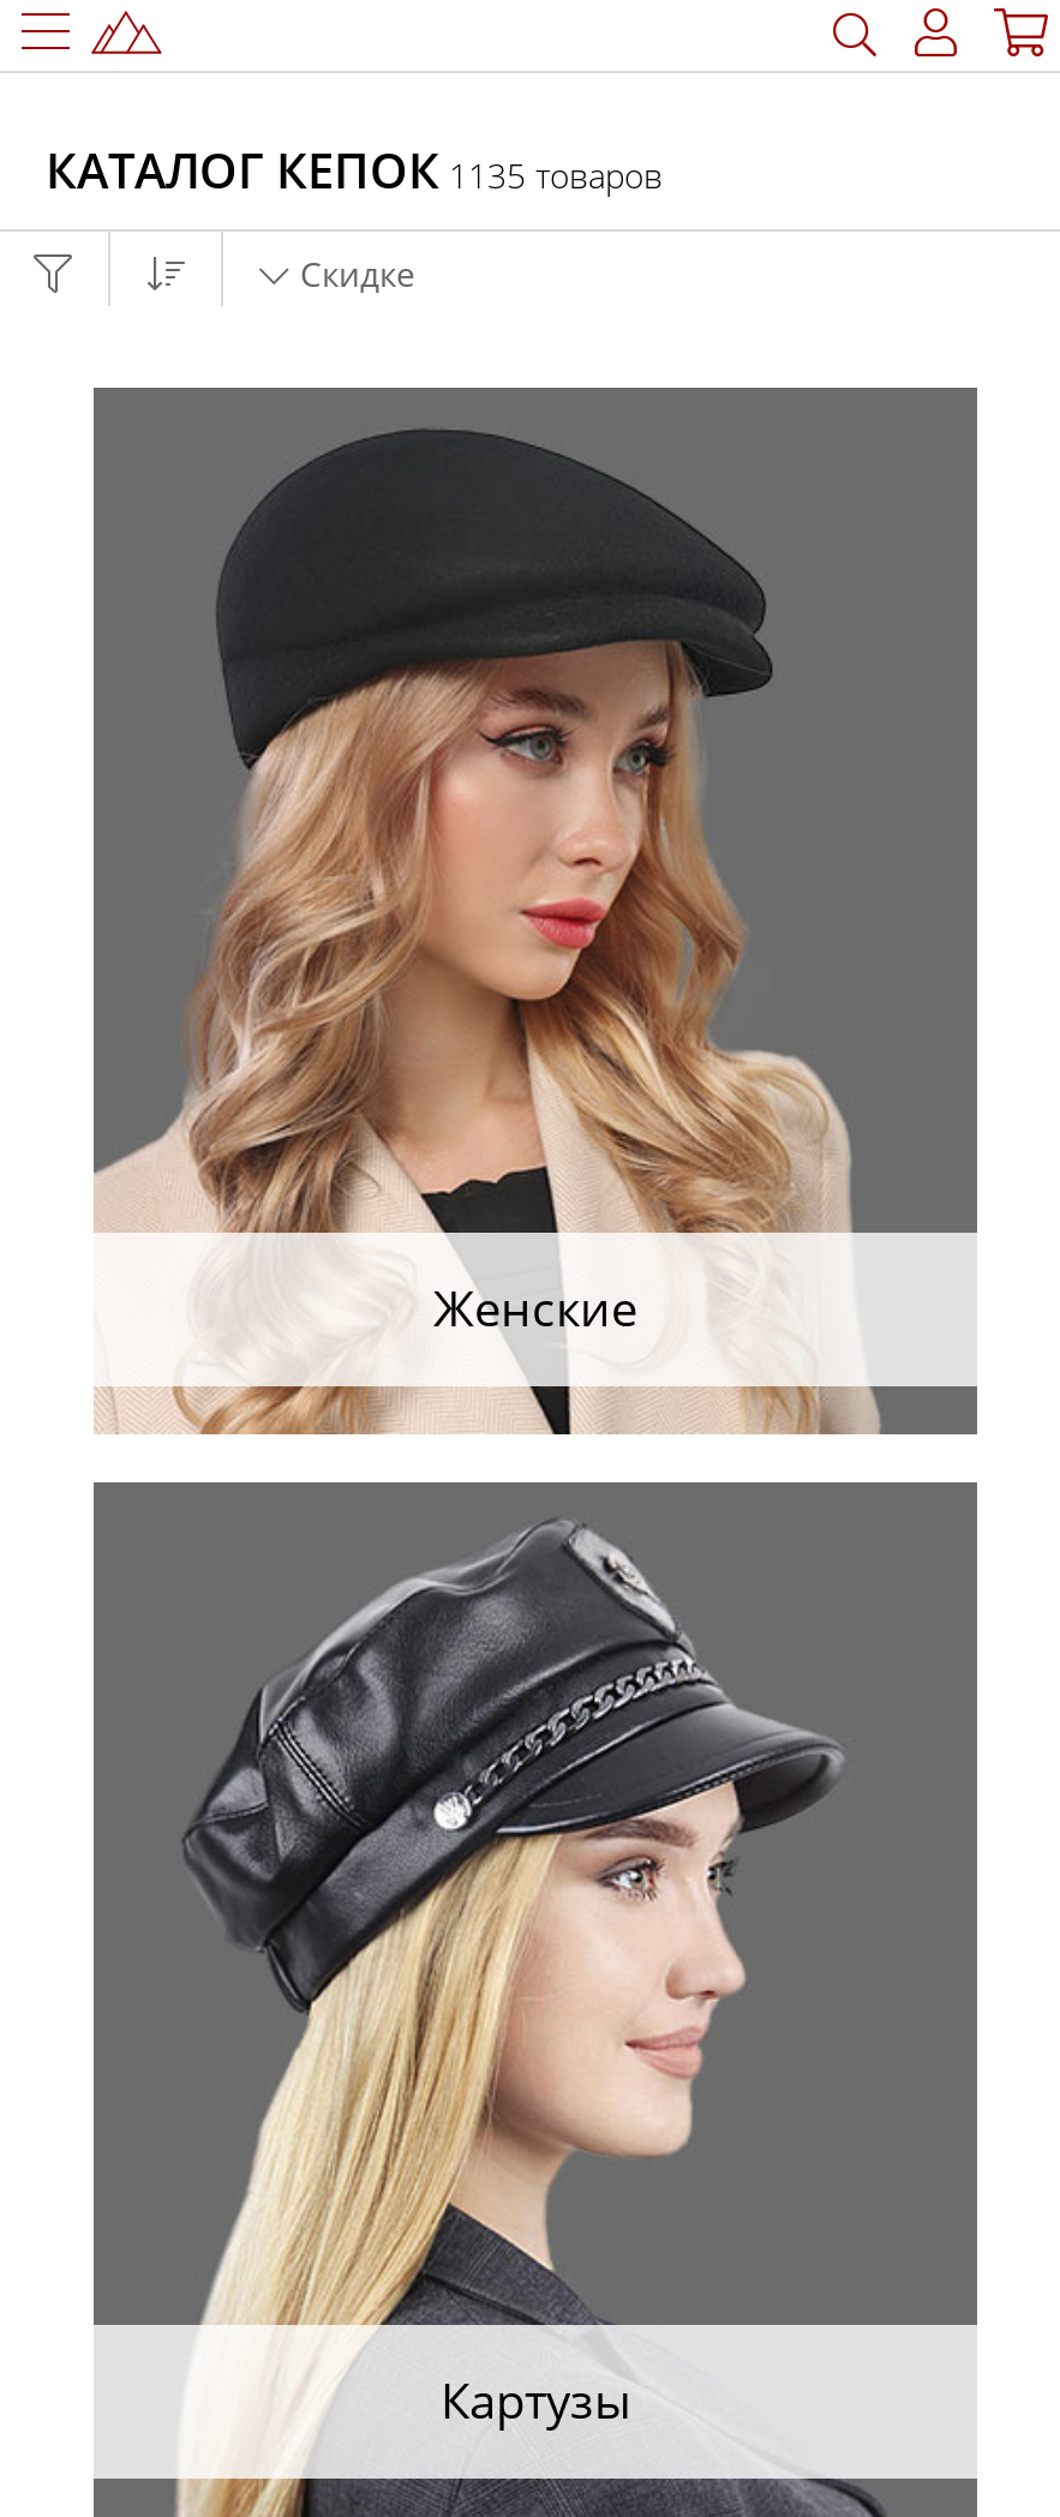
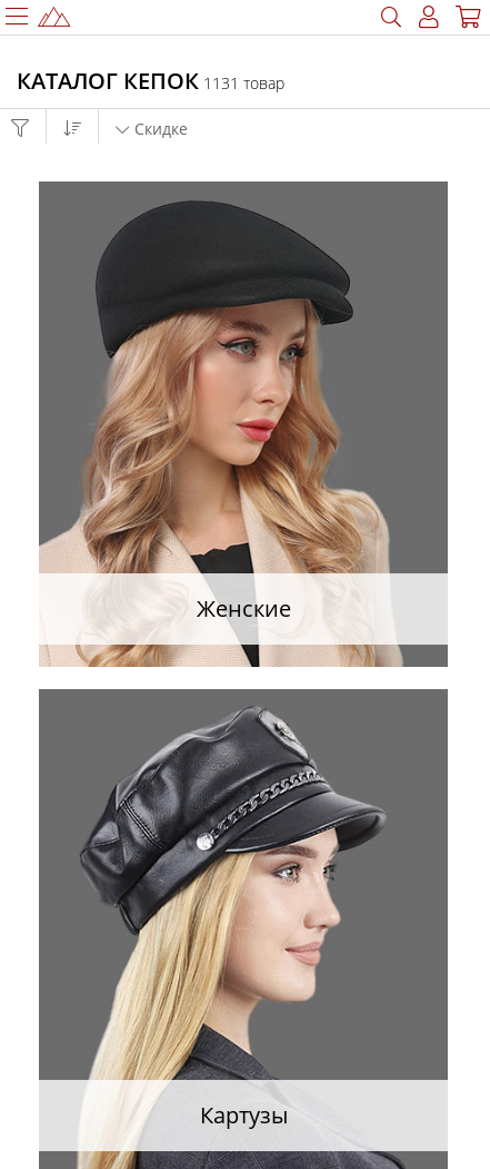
- КАТАЛОГ КЕПОК 1135 товаров
+ КАТАЛОГ КЕПОК 1131 товар
